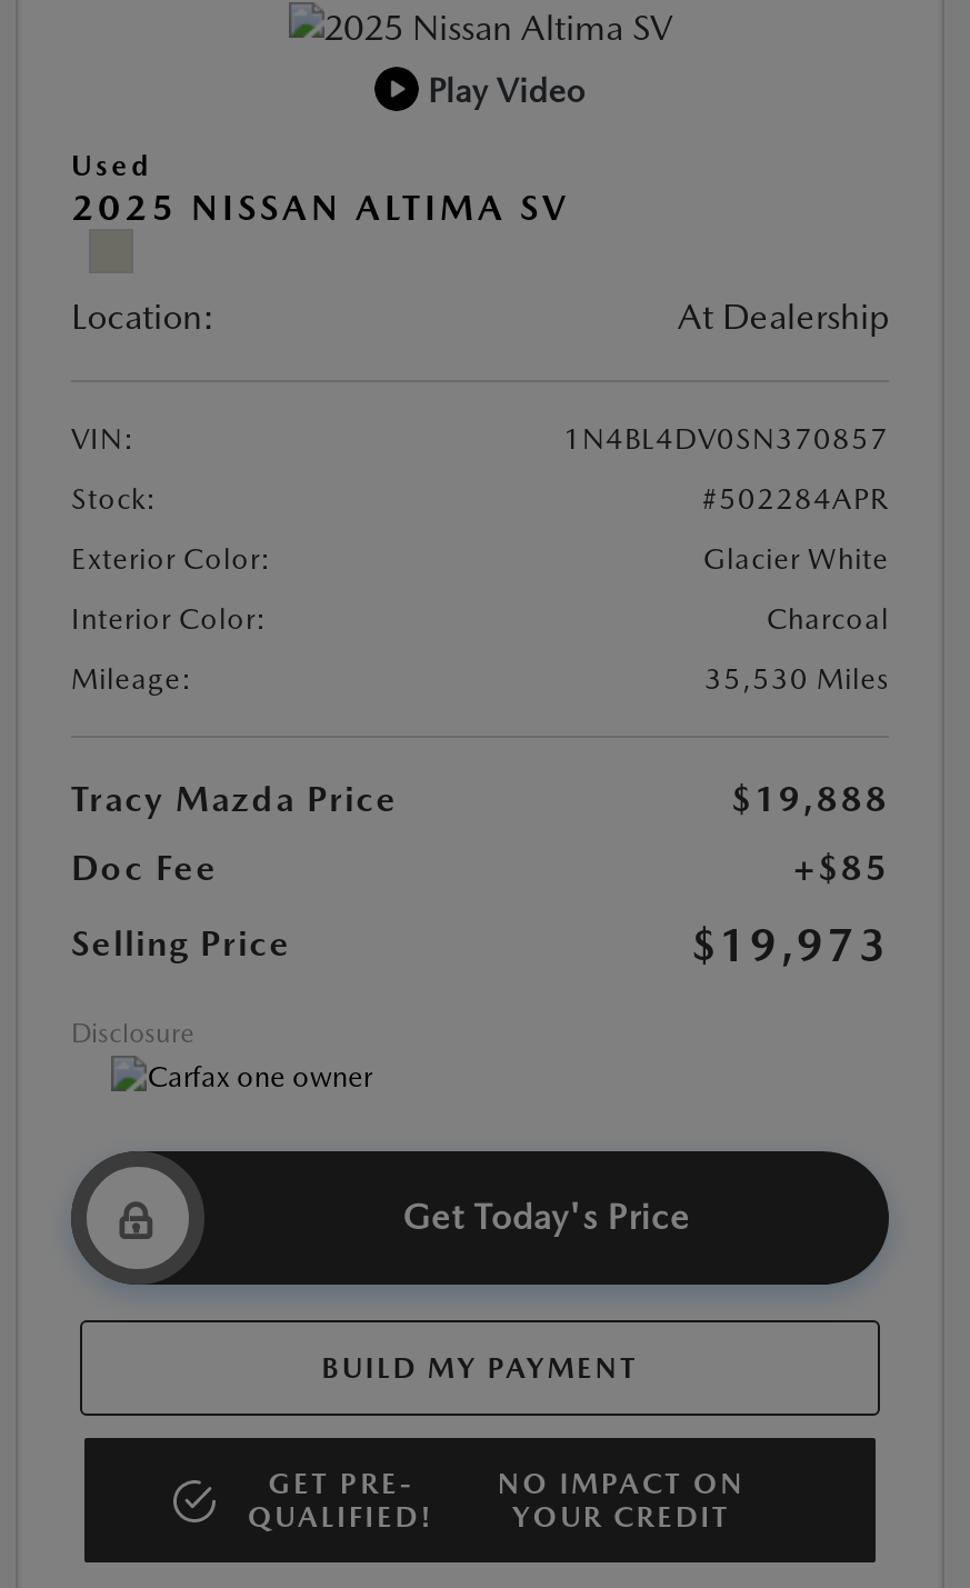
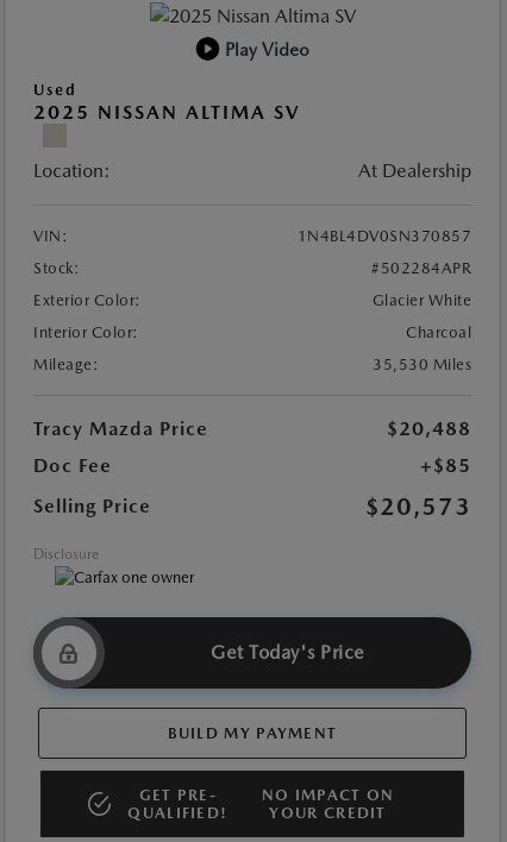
- $19,888
+ $20,488

- $19,973
+ $20,573
